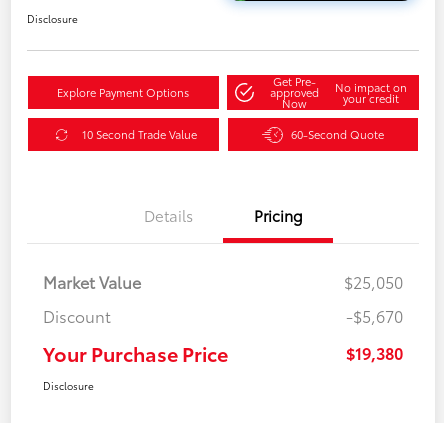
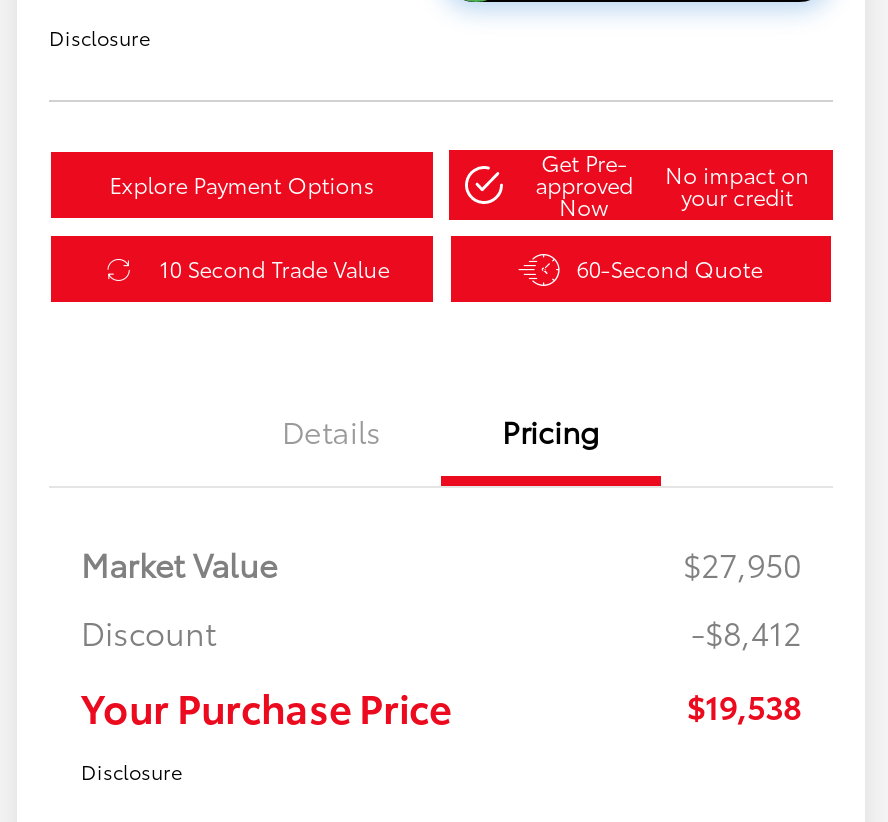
- $25,050
+ $27,950

- -$5,670
+ -$8,412

- $19,380
+ $19,538
